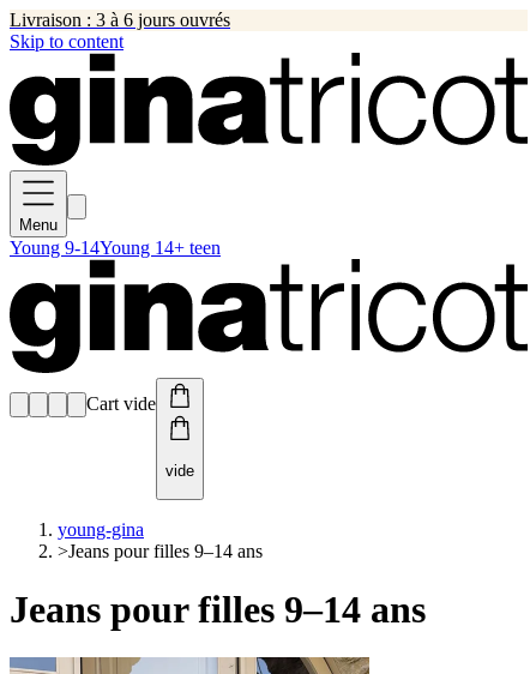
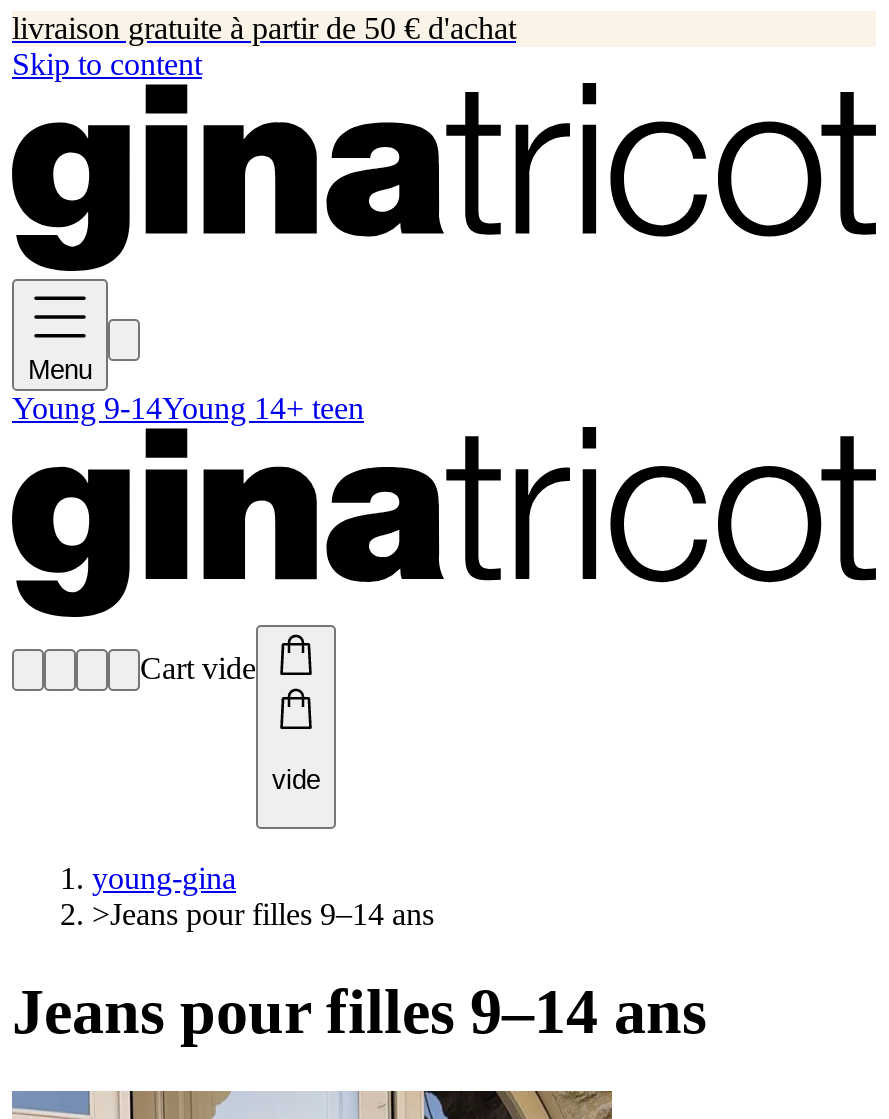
- Livraison : 3 à 6 jours ouvrés
+ livraison gratuite à partir de 50 € d'achat
